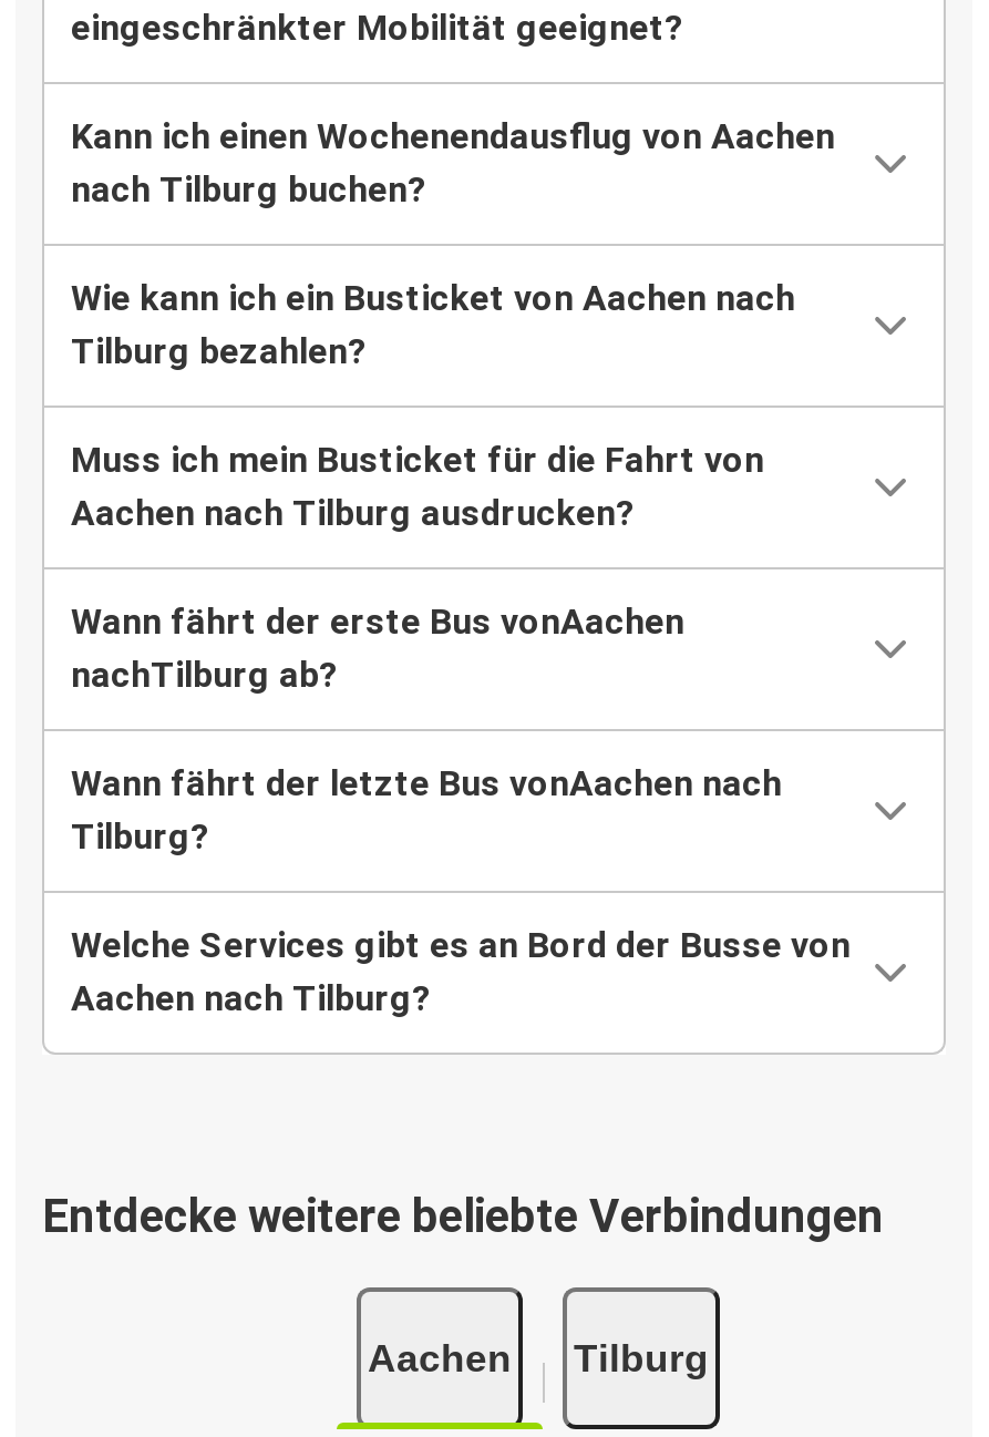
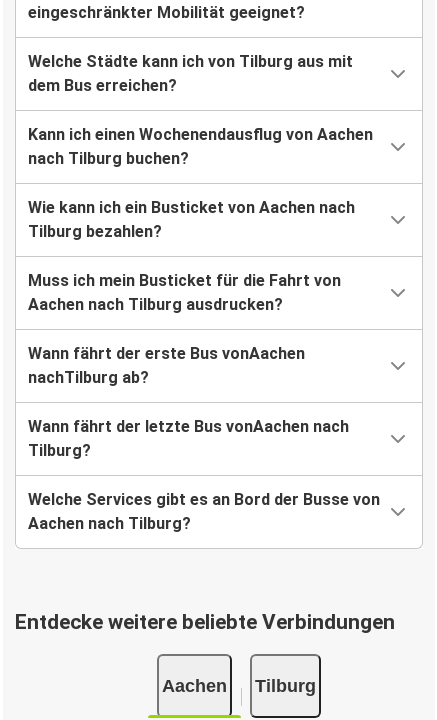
+ Welche Städte kann ich von Tilburg aus mit
+ dem Bus erreichen?
